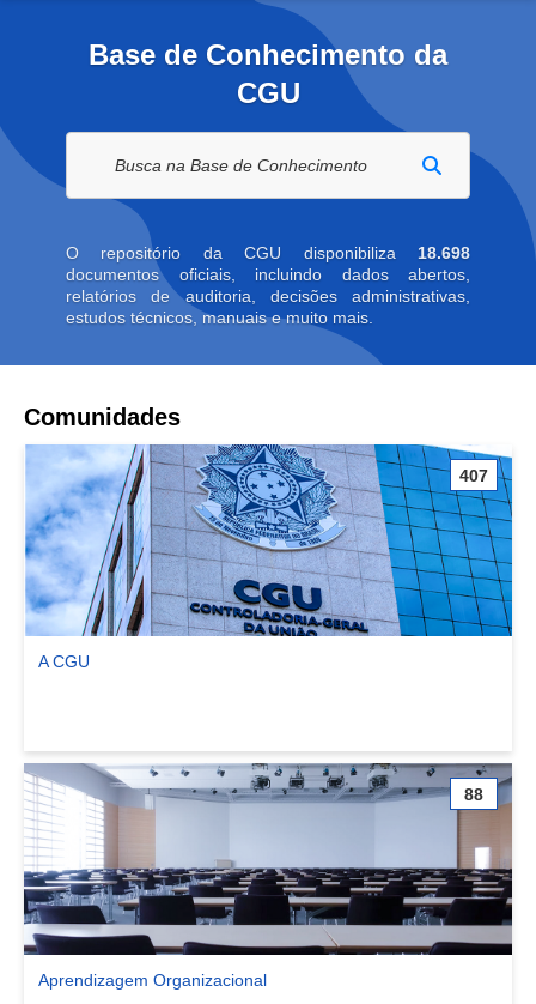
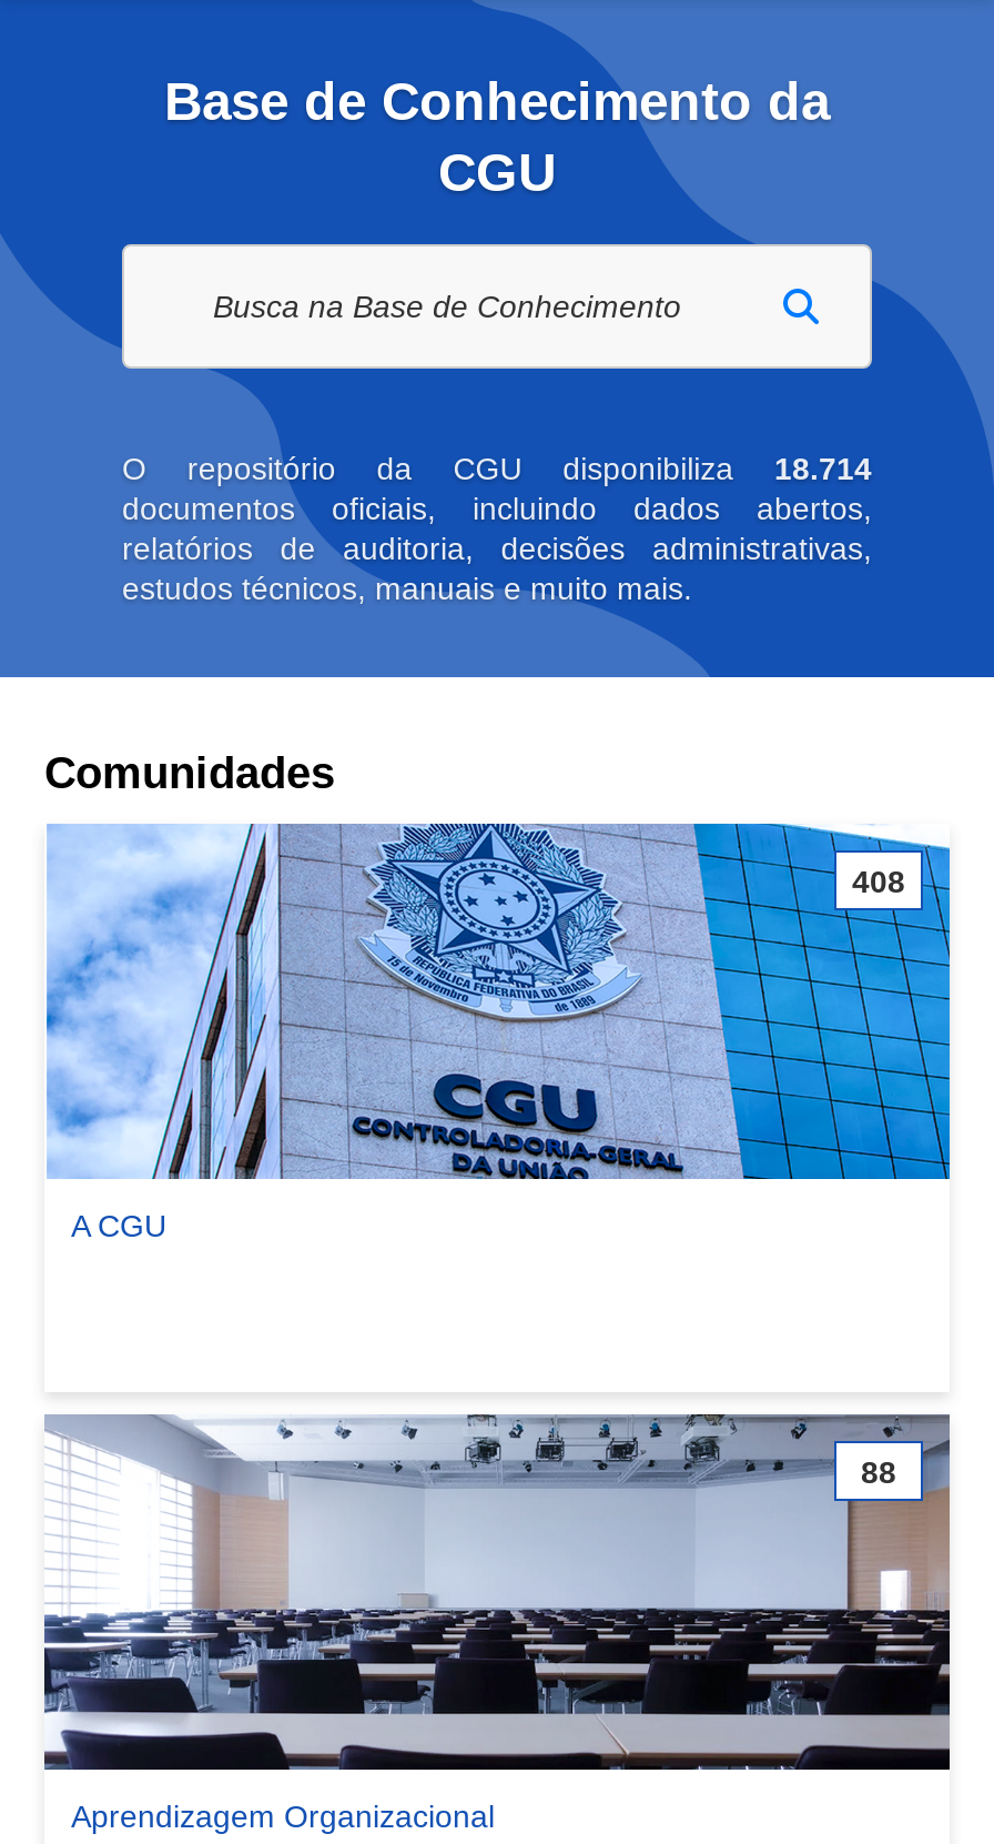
- O repositório da CGU disponibiliza 18.698
+ O repositório da CGU disponibiliza 18.714

- 407
+ 408
